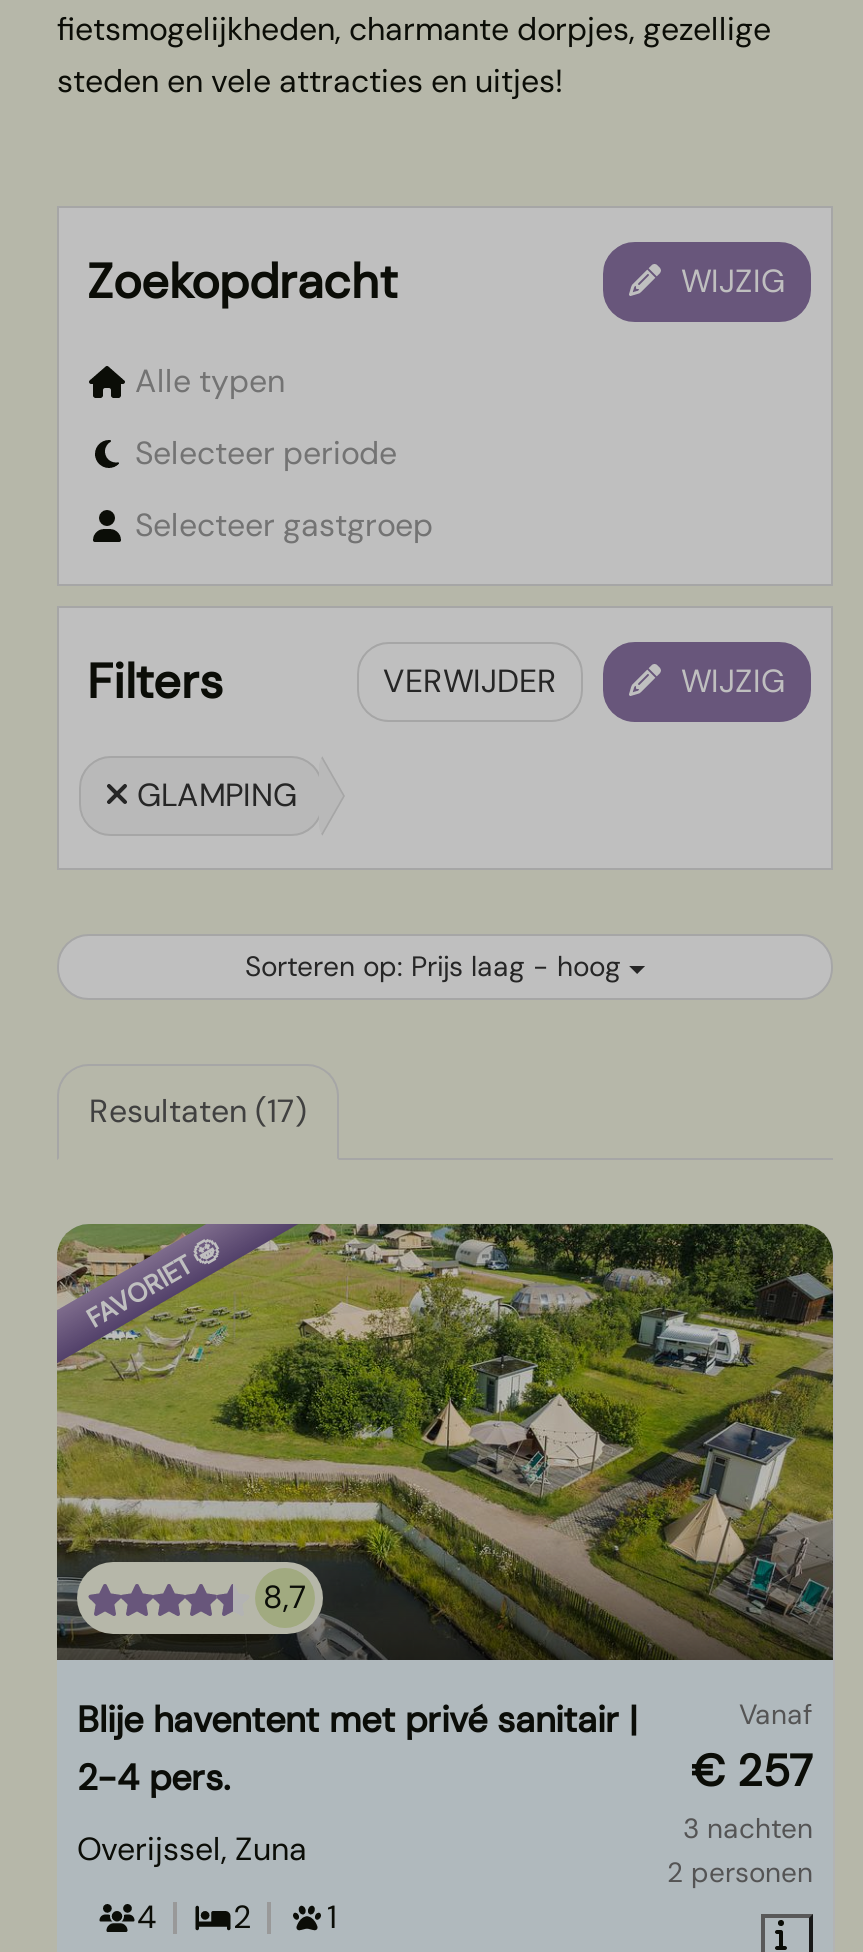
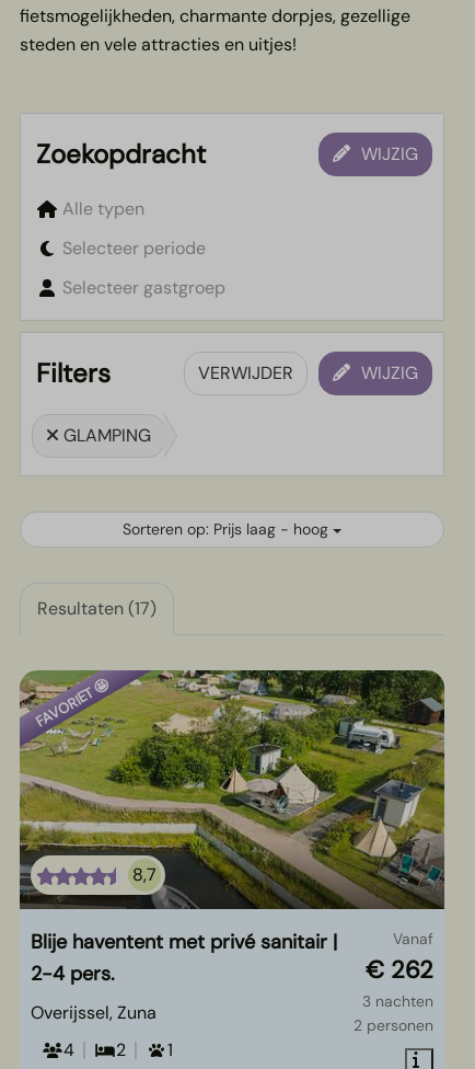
- € 257
+ € 262
